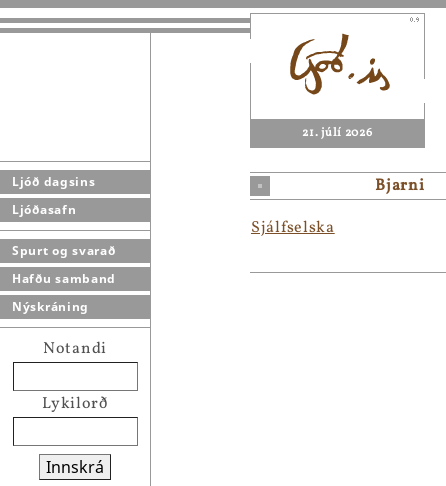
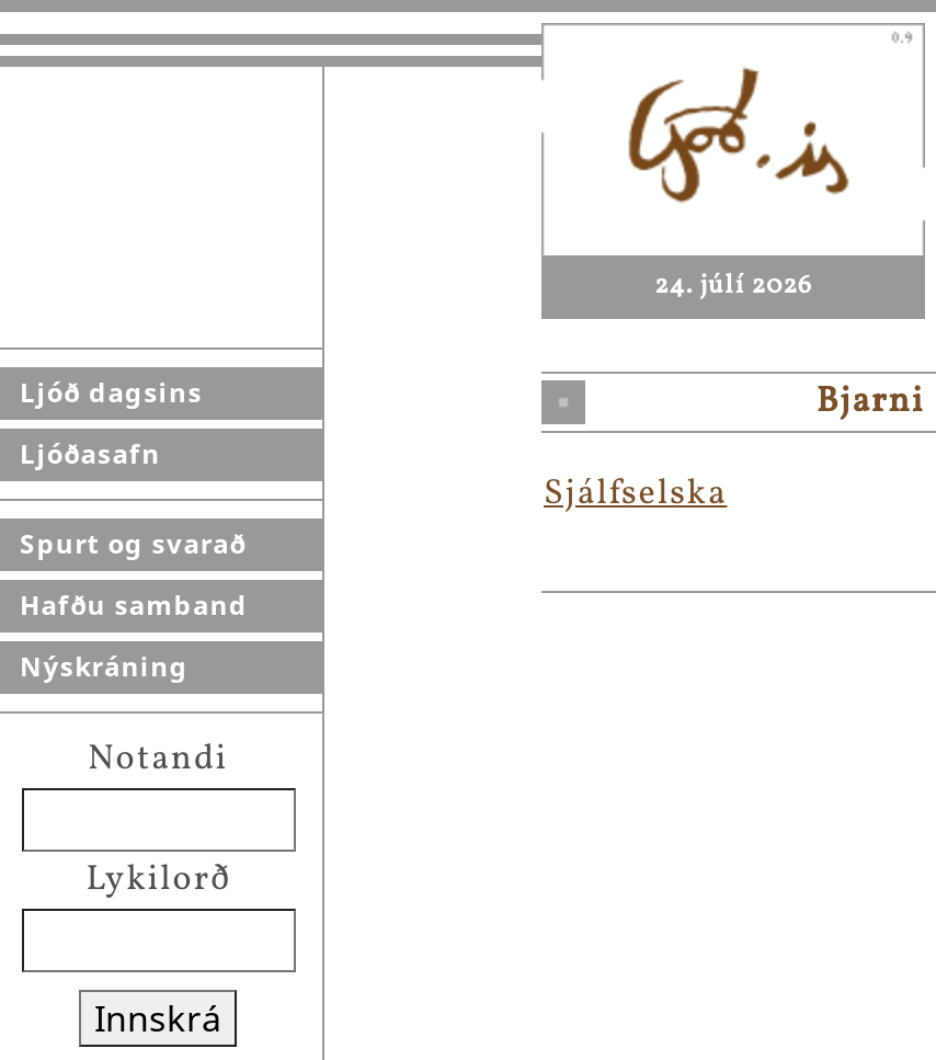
- 21. júlí 2026
+ 24. júlí 2026
